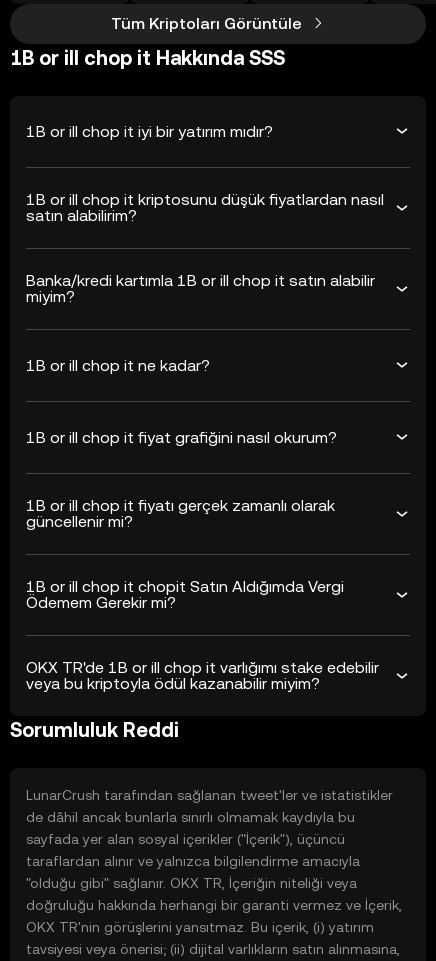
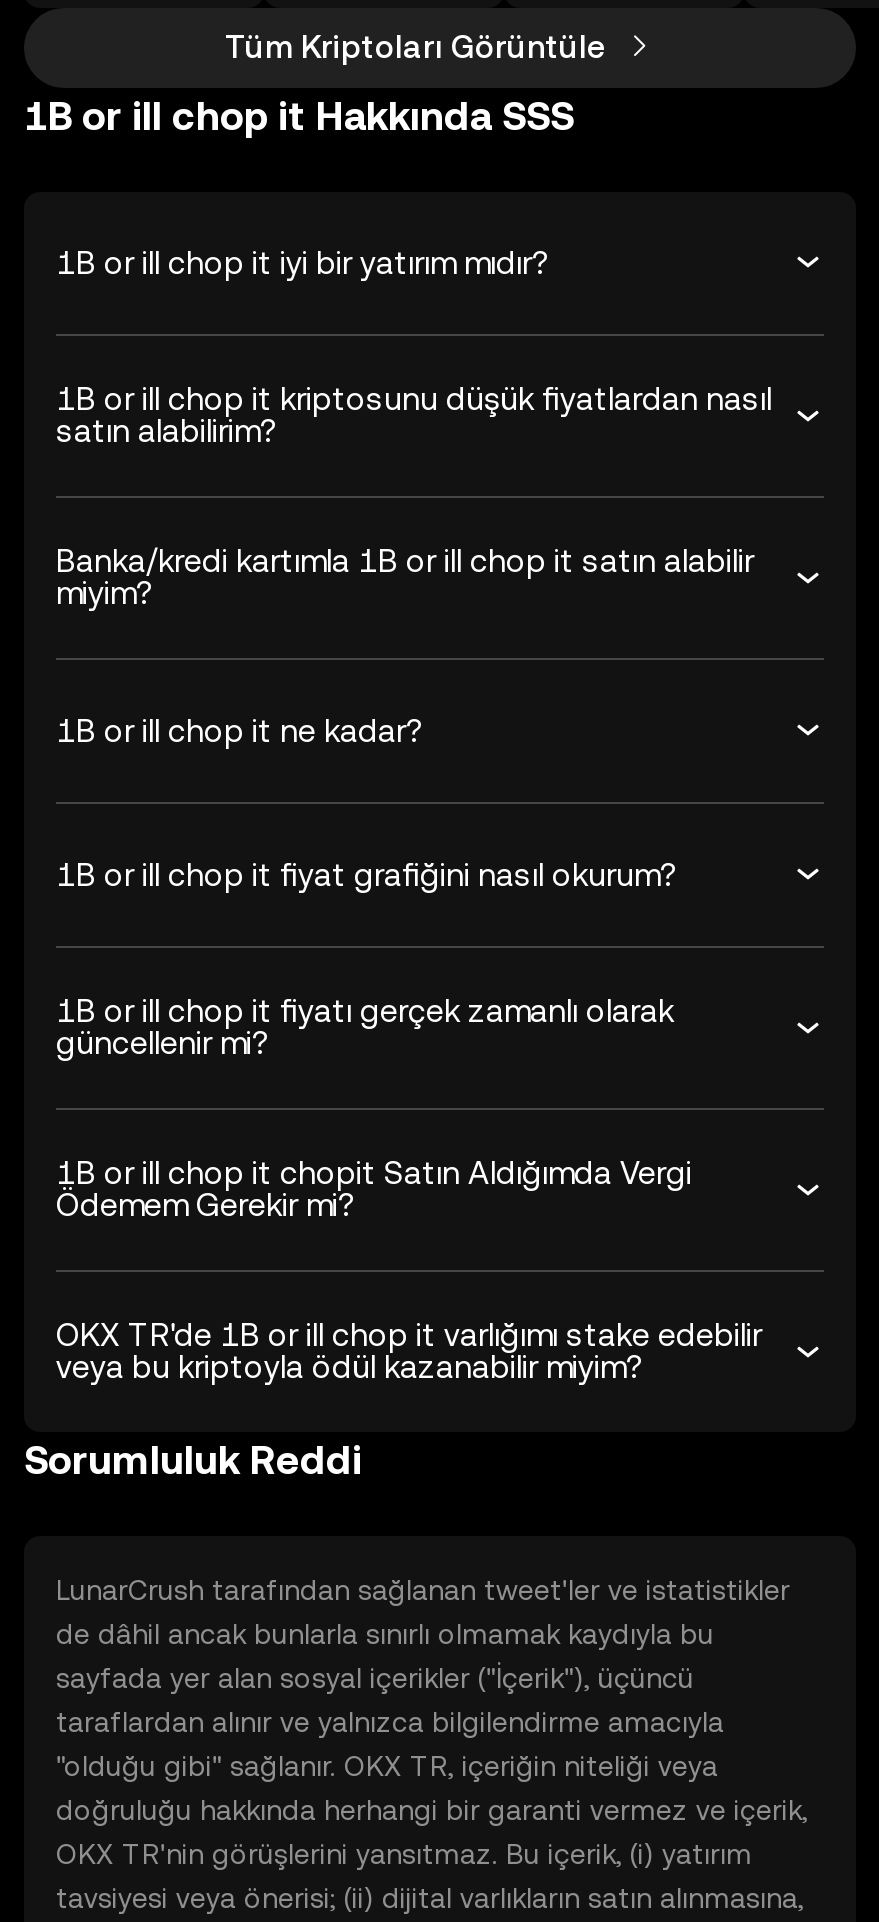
- "olduğu gibi" sağlanır. OKX TR, İçeriğin niteliği veya
+ "olduğu gibi" sağlanır. OKX TR, içeriğin niteliği veya

- doğruluğu hakkında herhangi bir garanti vermez ve İçerik,
+ doğruluğu hakkında herhangi bir garanti vermez ve içerik,
